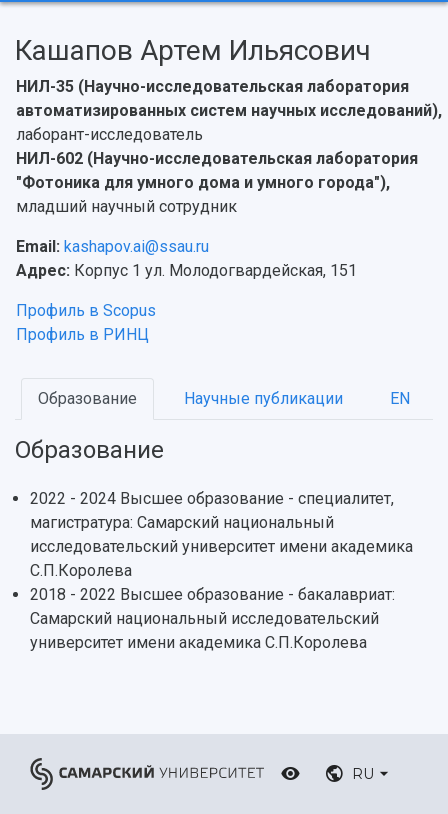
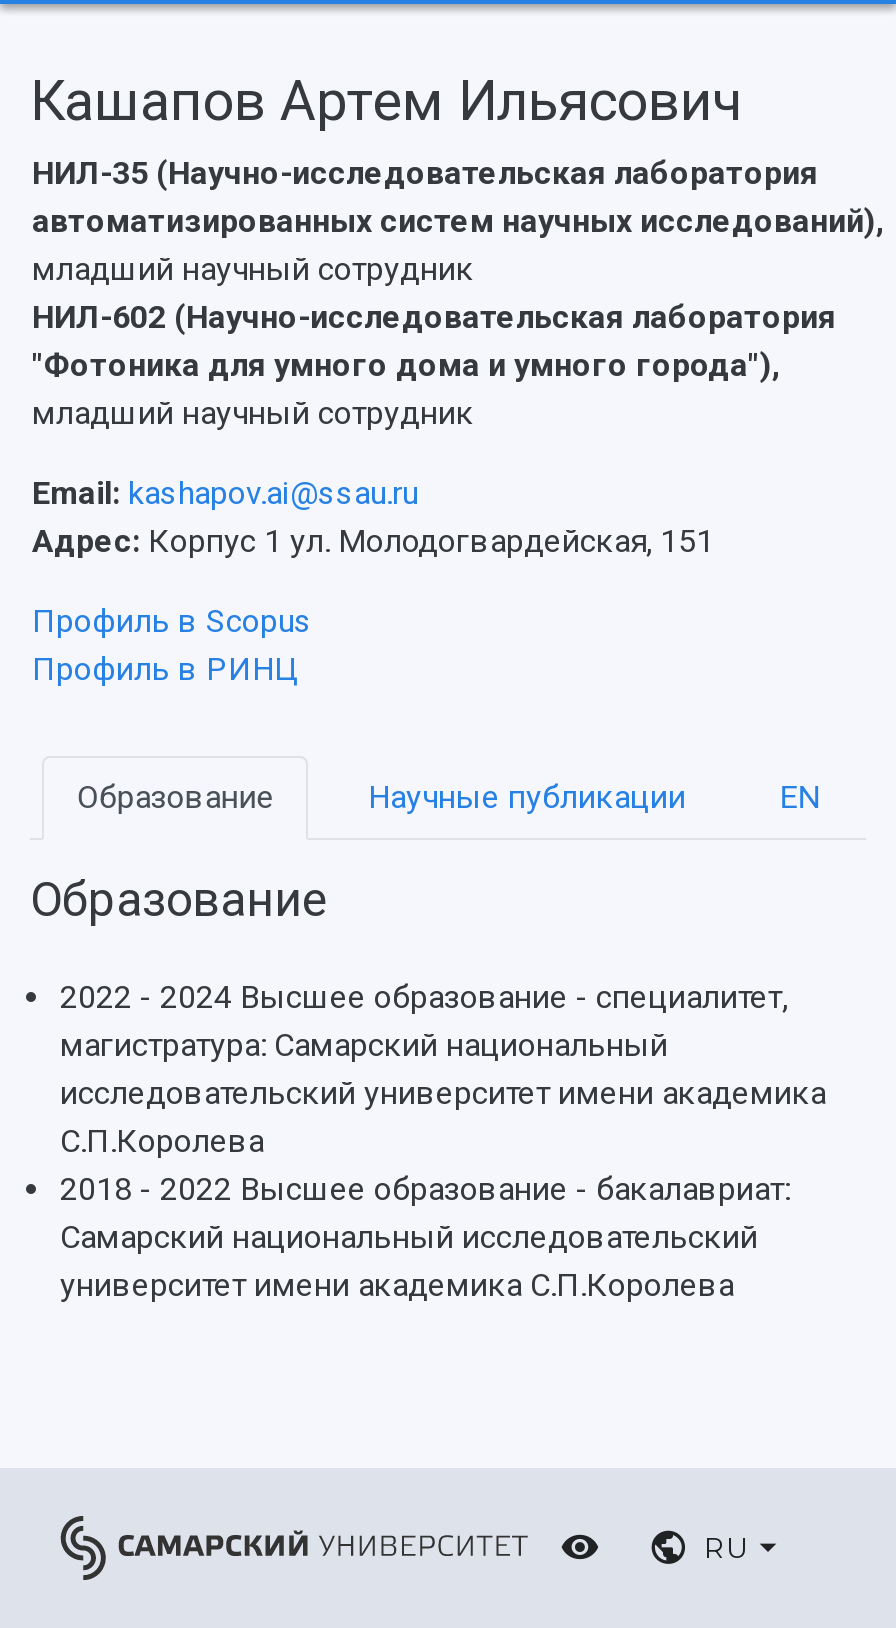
- лаборант-исследователь
+ младший научный сотрудник
